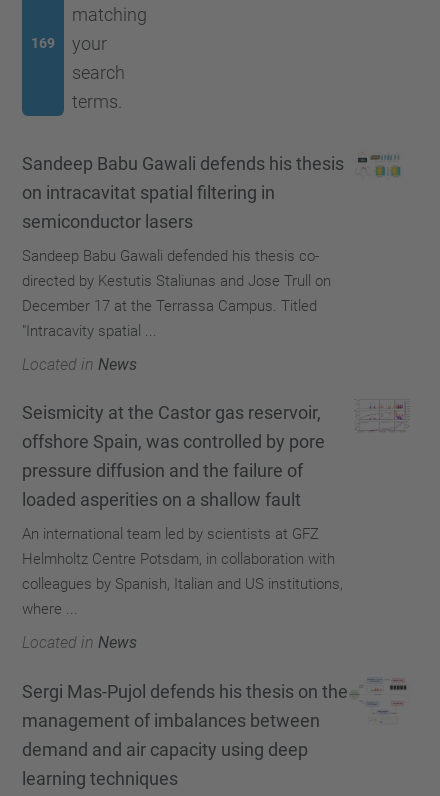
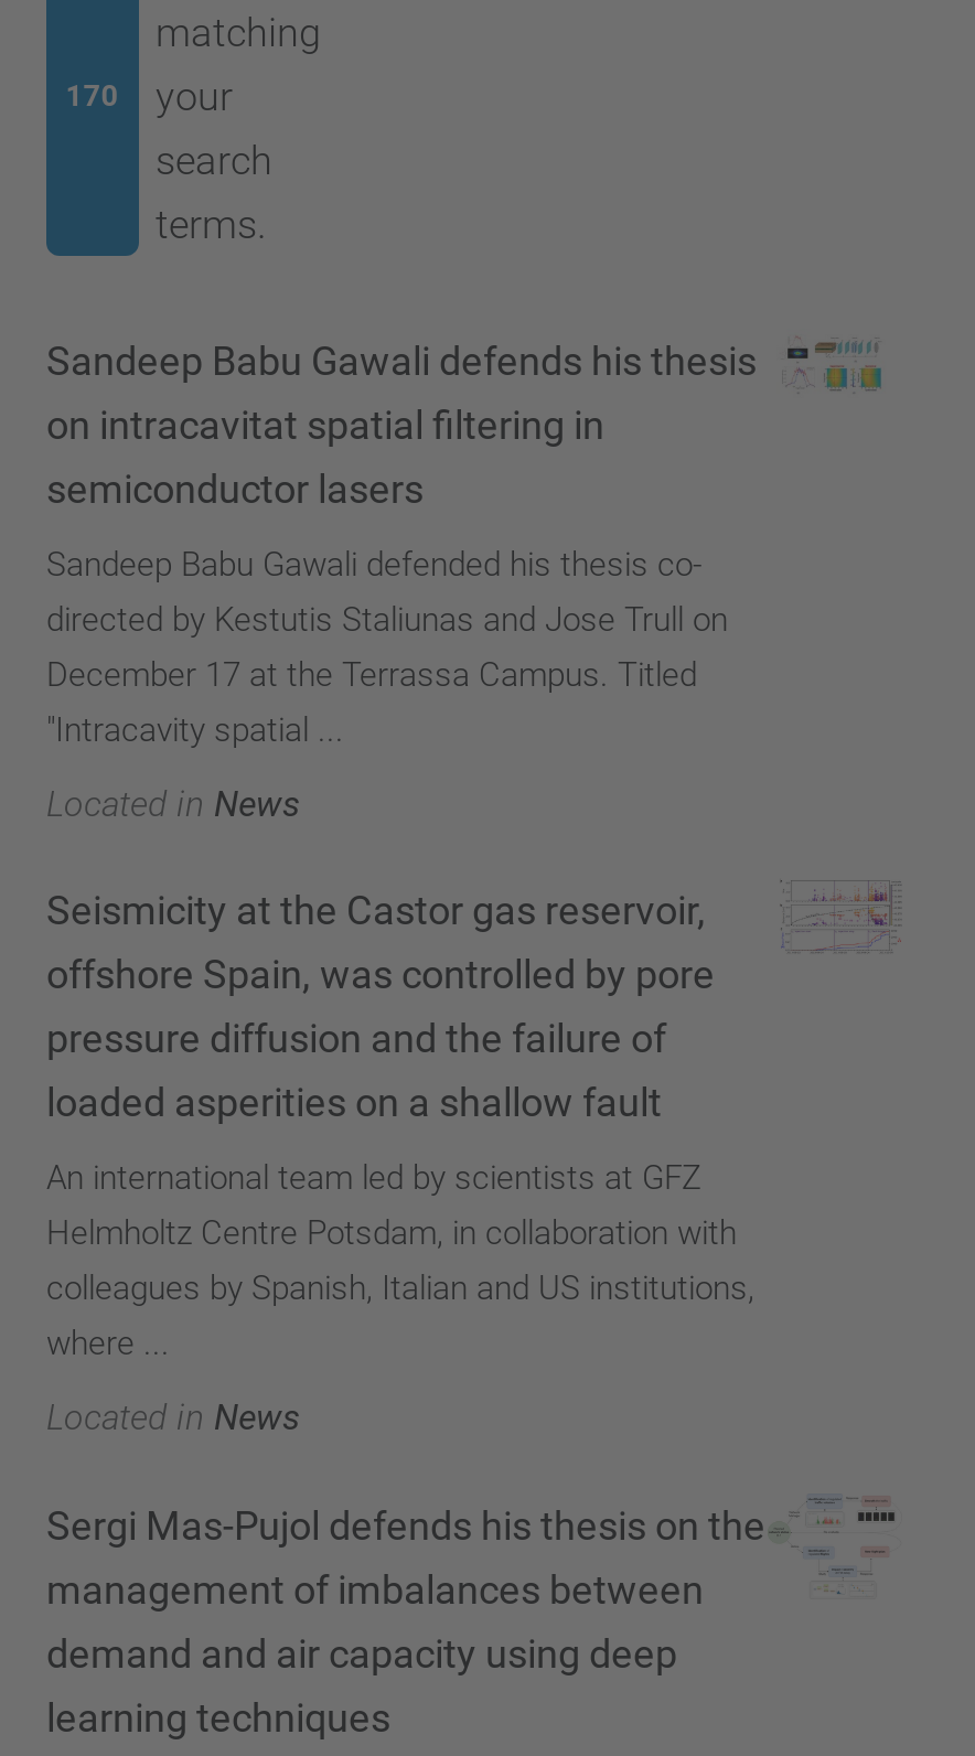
- 169 your
+ 170 your
